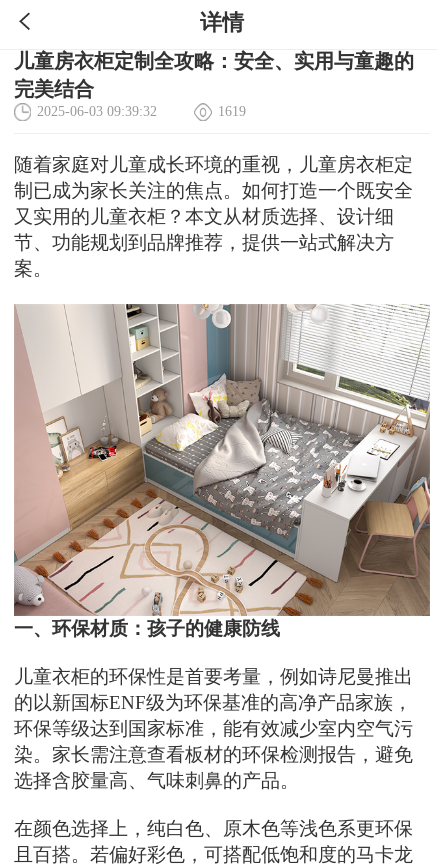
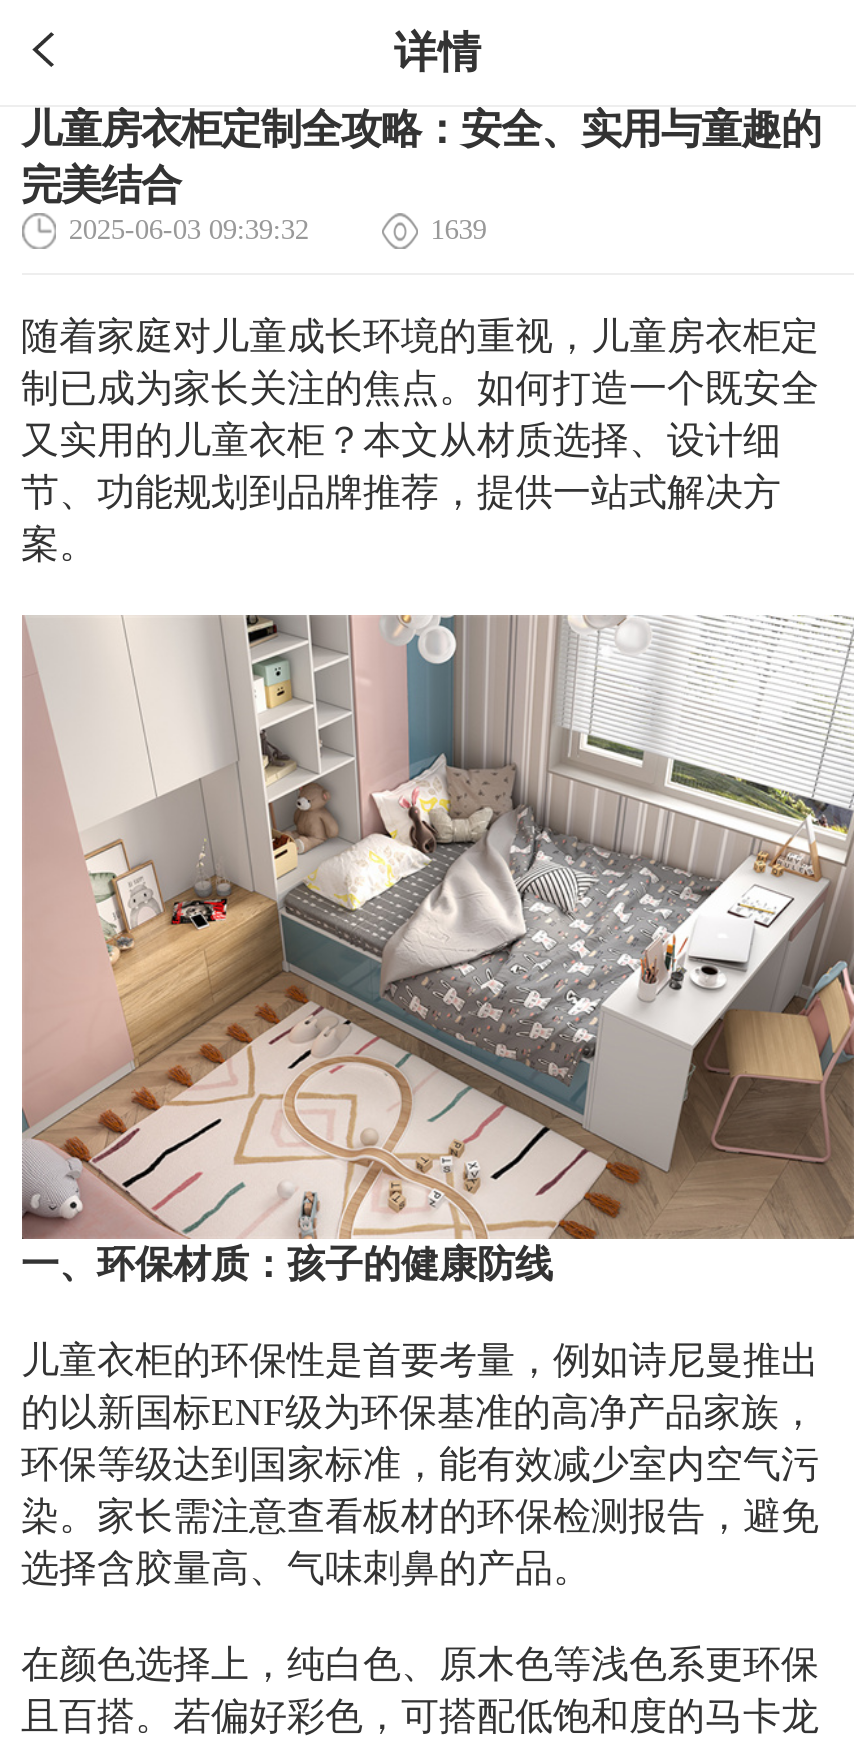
- 1619
+ 1639
